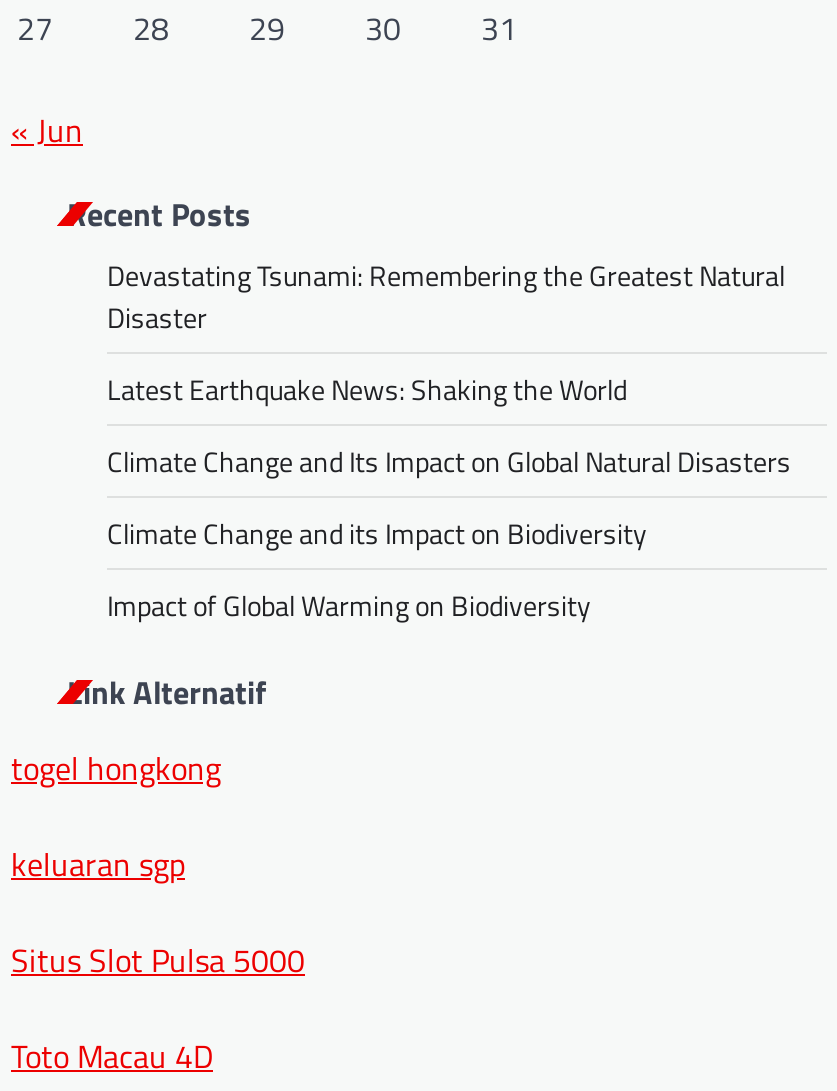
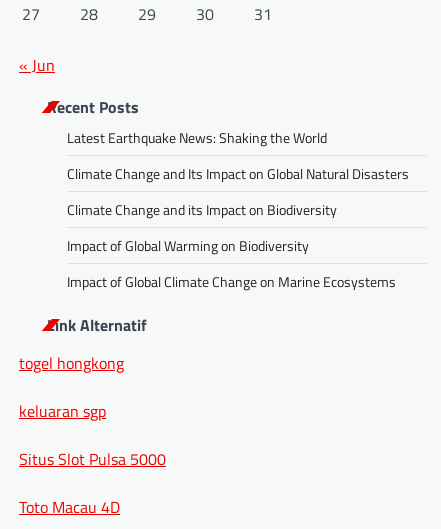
- Devastating Tsunami: Remembering the Greatest Natural
- Disaster

moved up: Latest Earthquake News: Shaking the World | Climate Change and Its Impact on Global Natural Disasters | Climate Change and its Impact on Biodiversity | Impact of Global Warming on Biodiversity

+ Impact of Global Climate Change on Marine Ecosystems
